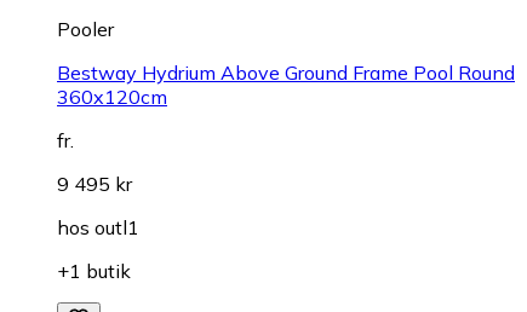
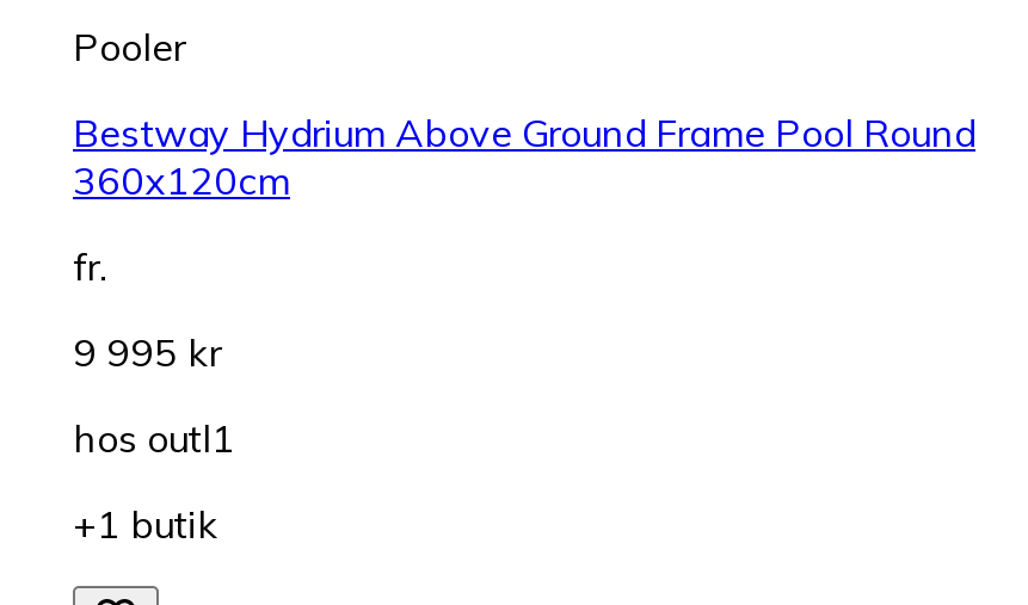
- 9 495 kr
+ 9 995 kr
